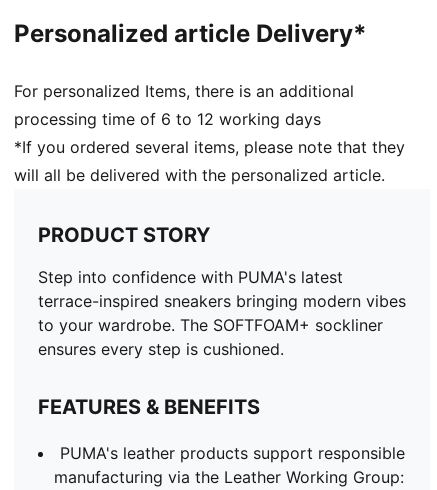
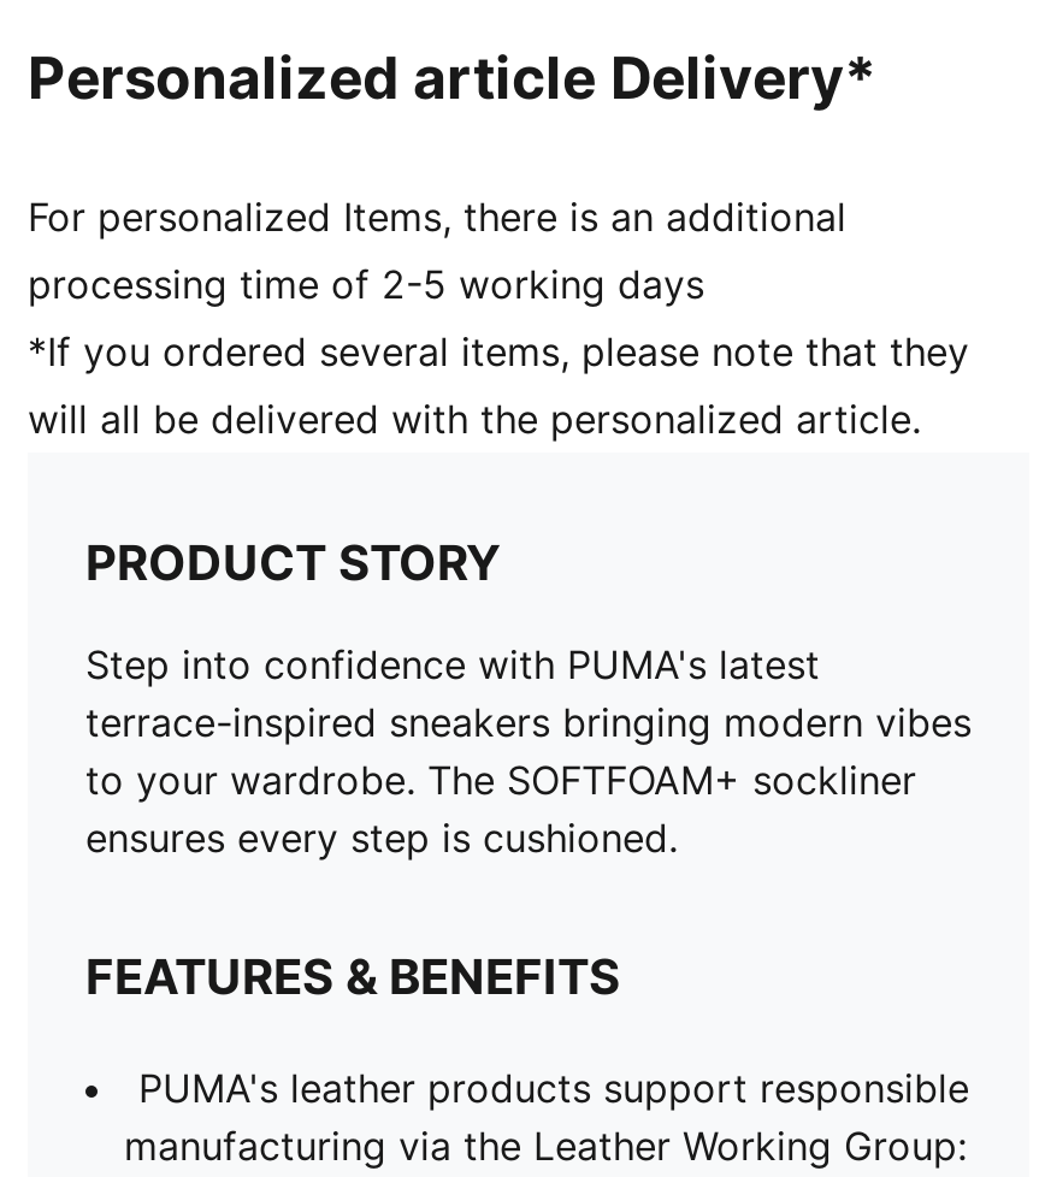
- processing time of 6 to 12 working days
+ processing time of 2-5 working days
